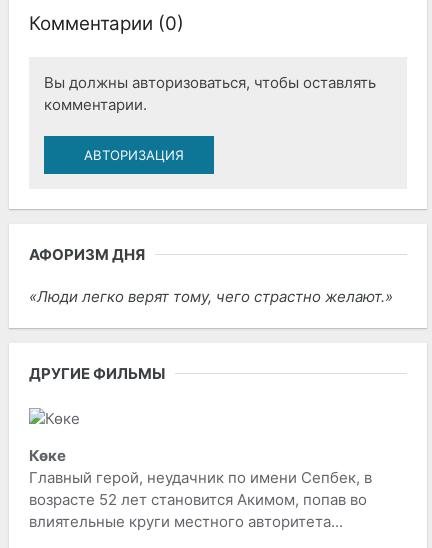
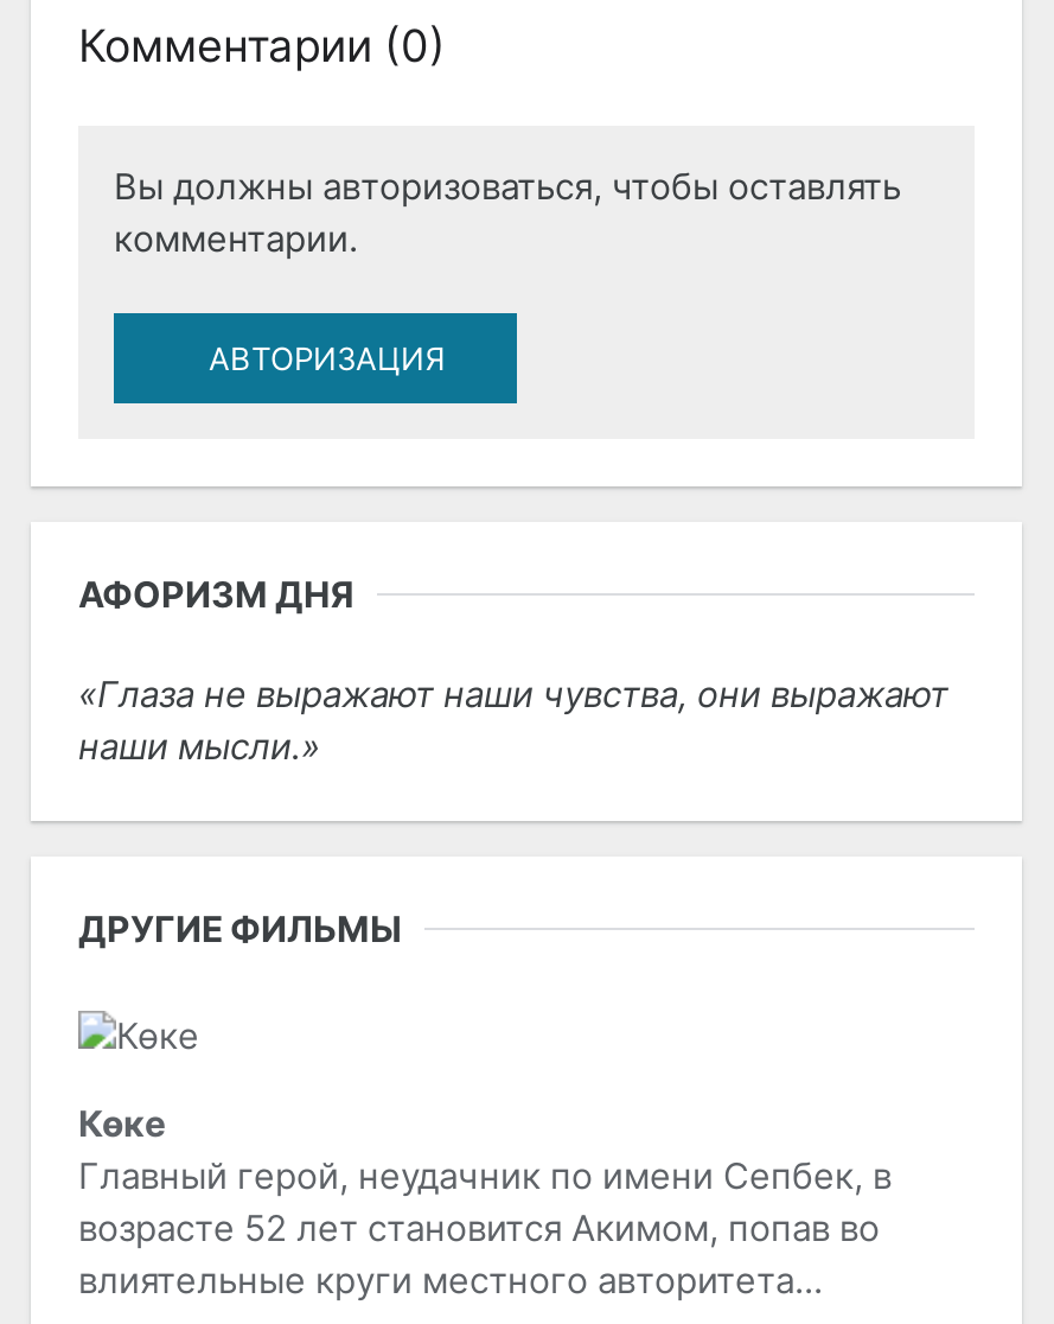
- Люди легко верят тому, чего страстно желают.
+ Глаза не выражают наши чувства, они выражают
+ наши мысли.
